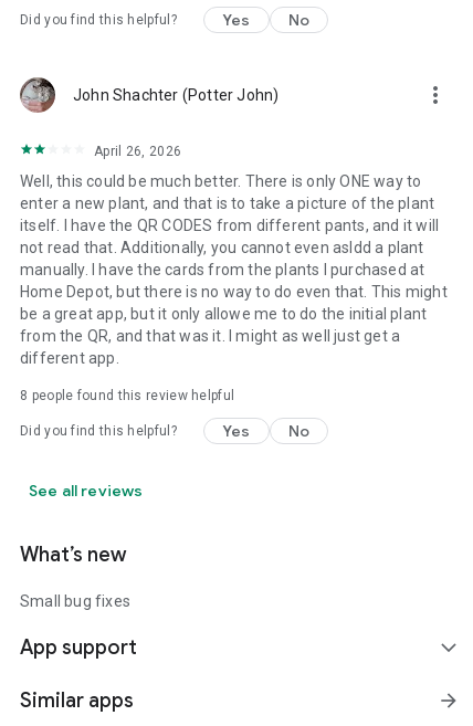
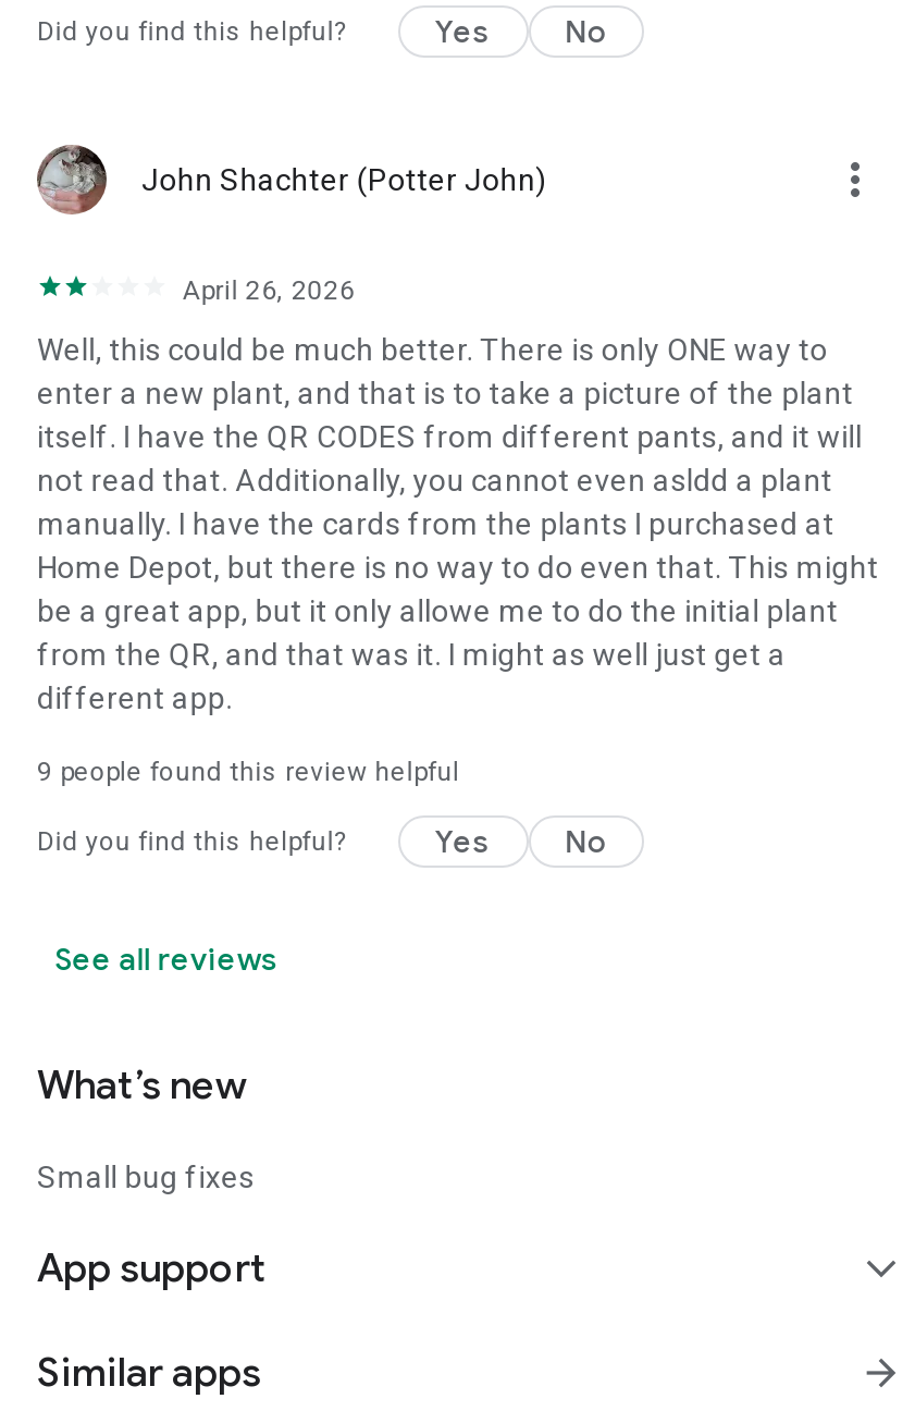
- 8 people found this review helpful
+ 9 people found this review helpful
